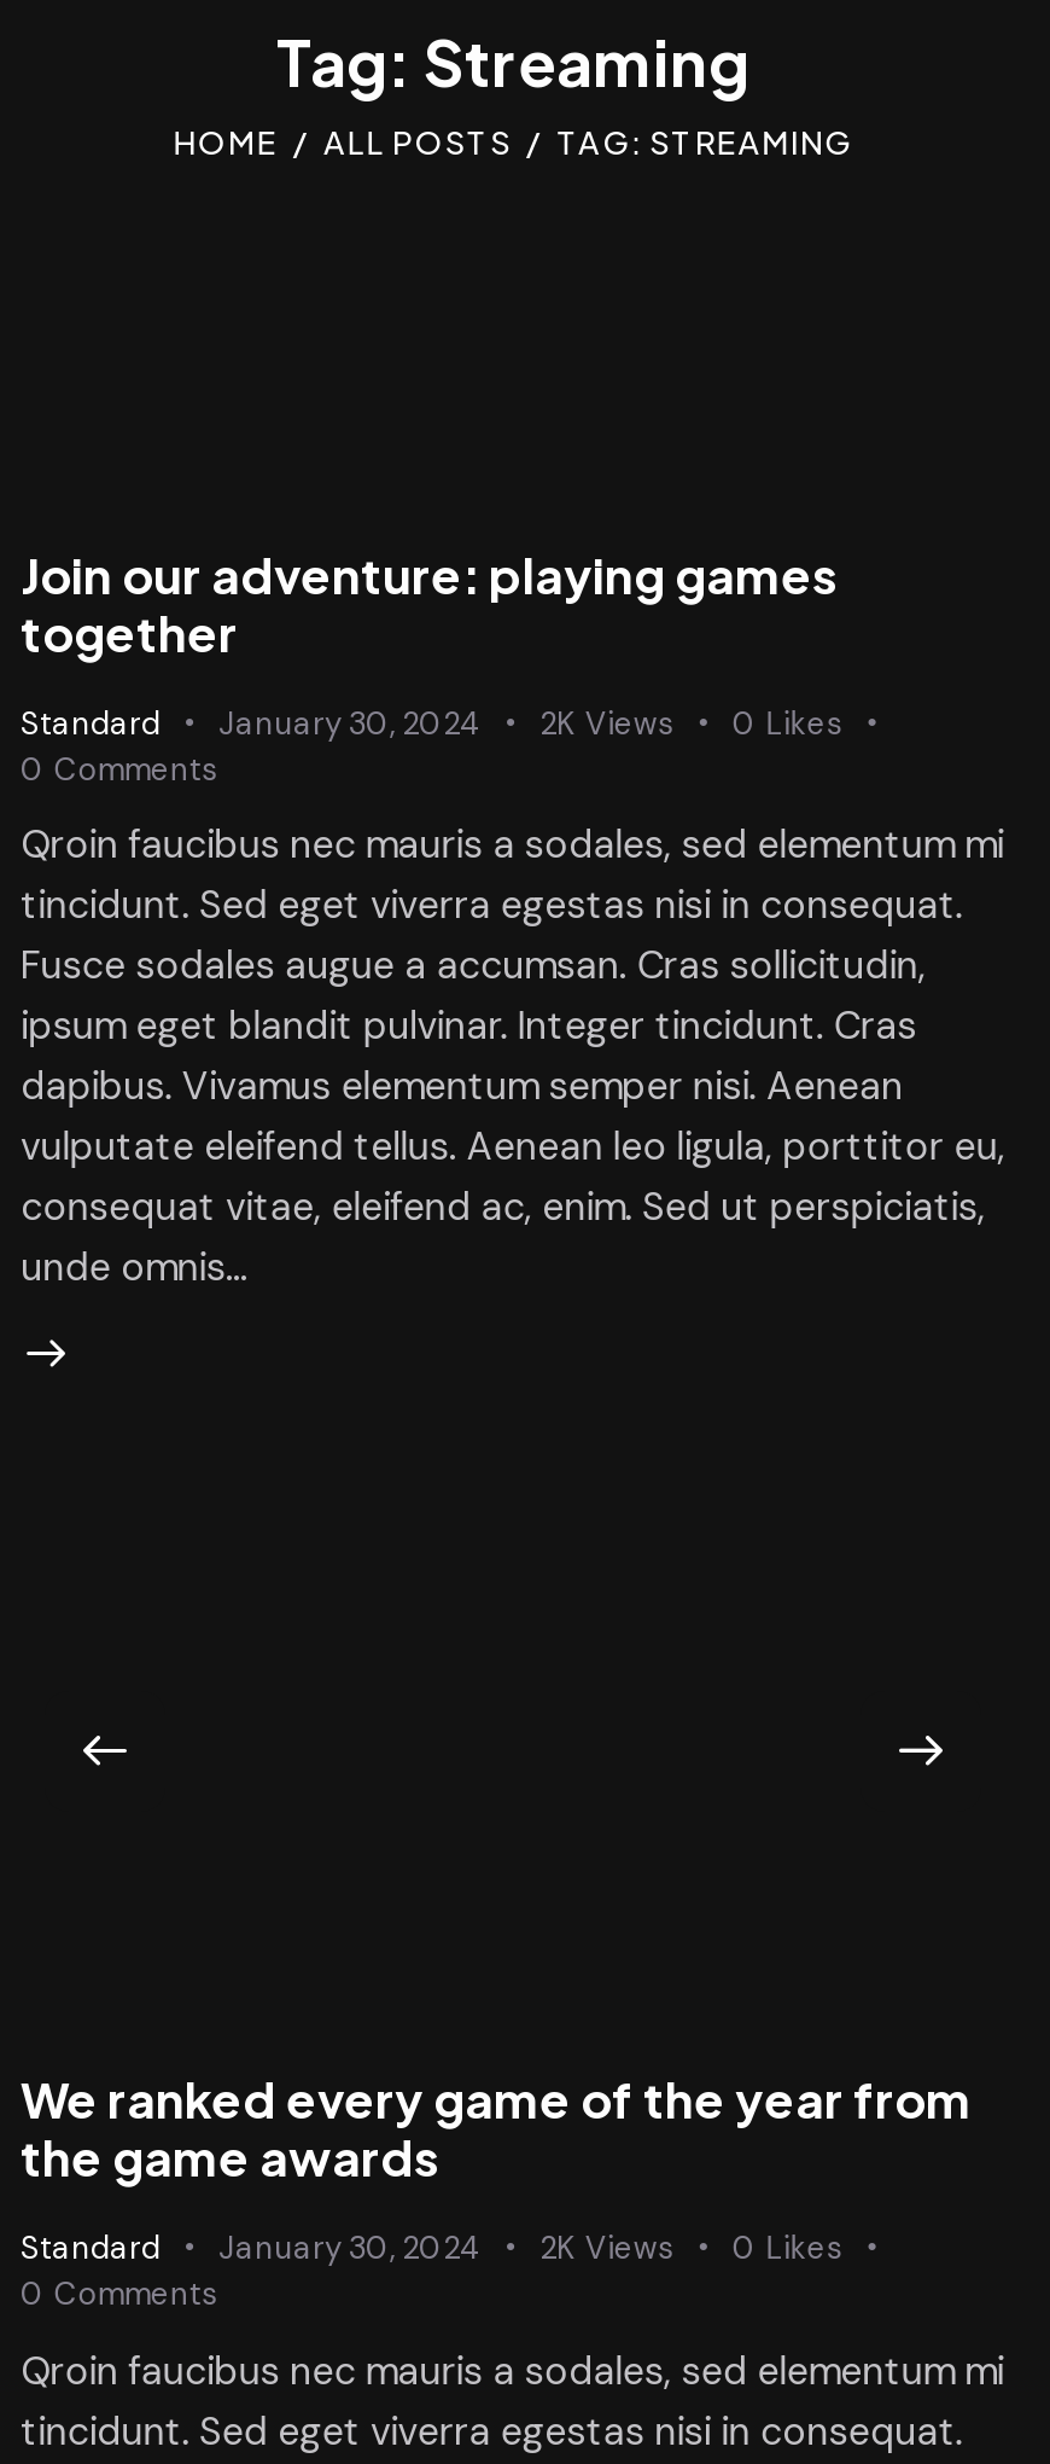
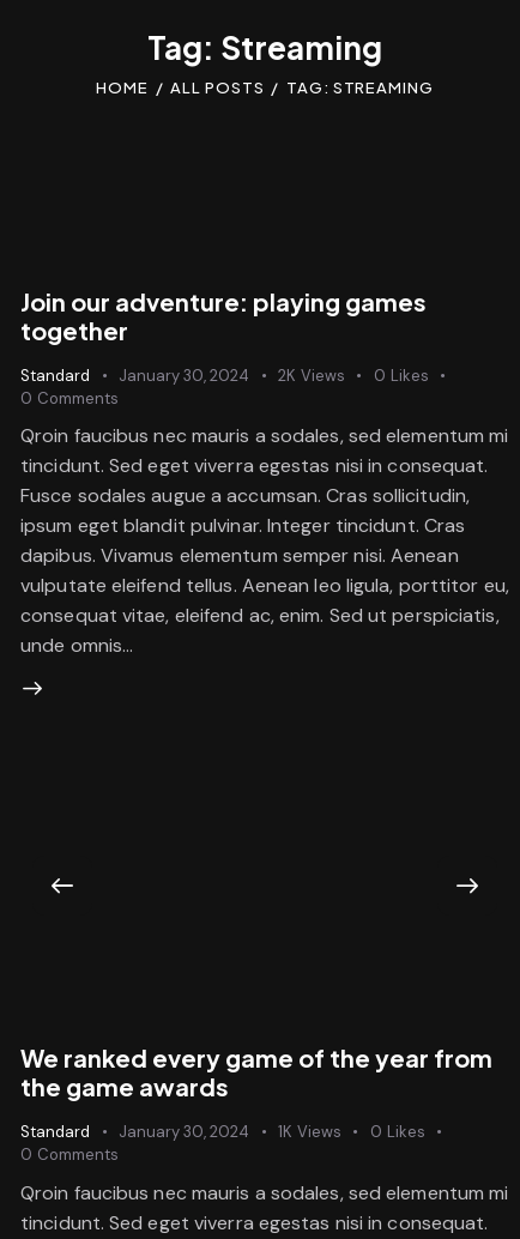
- 2K Views
+ 1K Views
